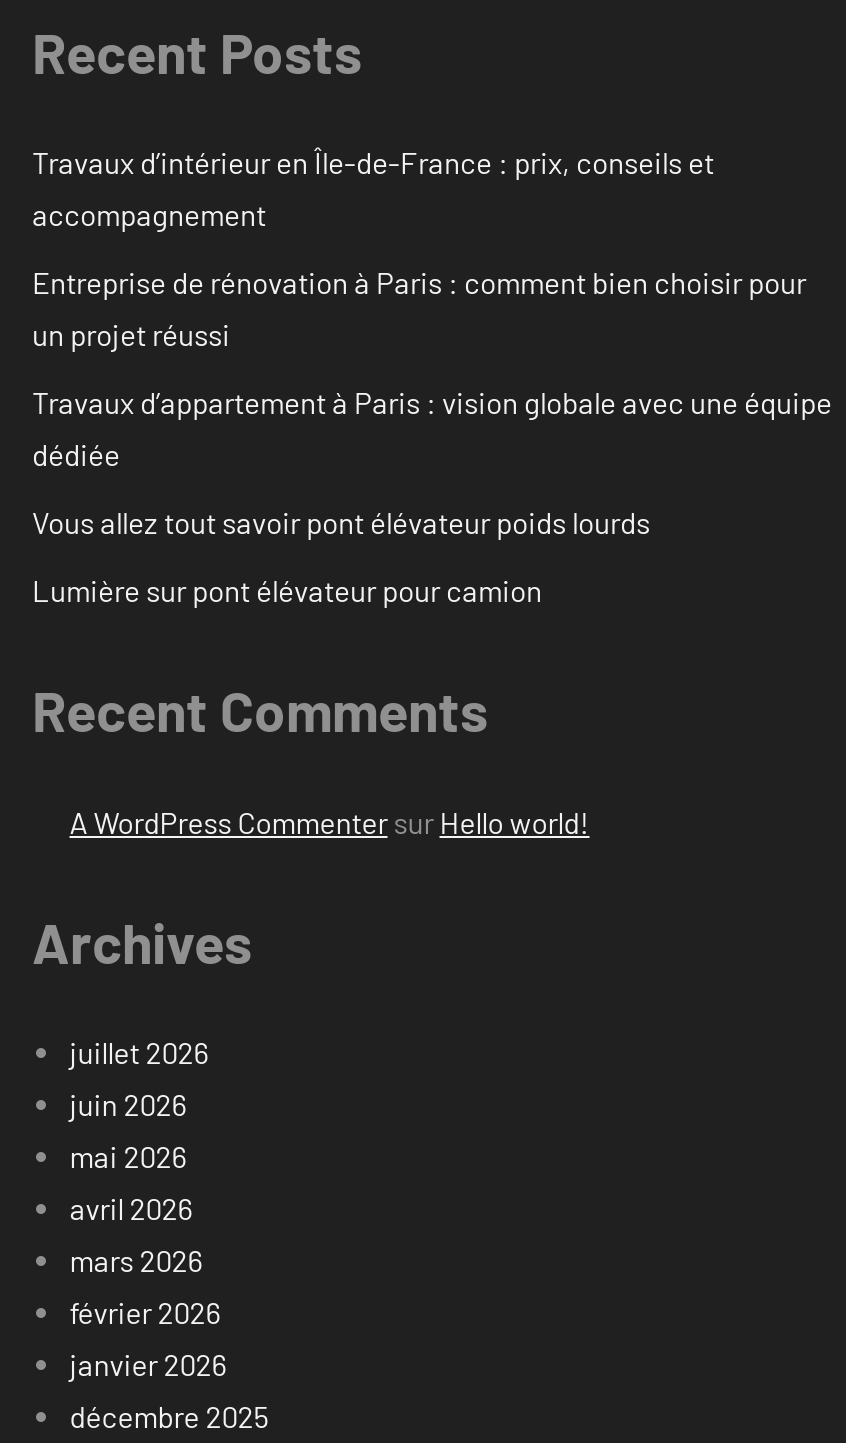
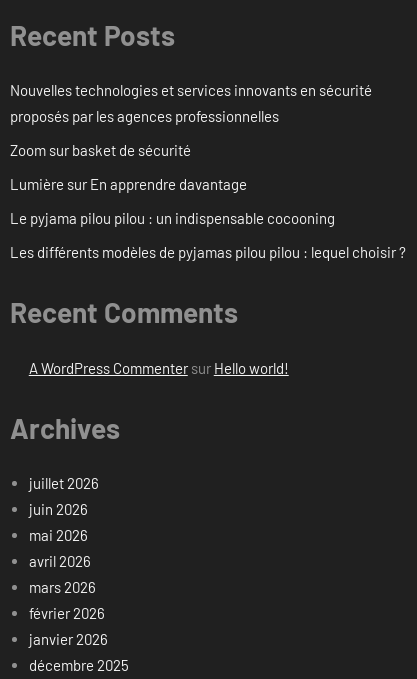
- Travaux d’intérieur en Île-de-France : prix, conseils et
- accompagnement
+ Nouvelles technologies et services innovants en sécurité
+ proposés par les agences professionnelles

- Entreprise de rénovation à Paris : comment bien choisir pour
- un projet réussi
+ Zoom sur basket de sécurité

- Travaux d’appartement à Paris : vision globale avec une équipe
- dédiée
+ Lumière sur En apprendre davantage

- Vous allez tout savoir pont élévateur poids lourds
+ Le pyjama pilou pilou : un indispensable cocooning

- Lumière sur pont élévateur pour camion
+ Les différents modèles de pyjamas pilou pilou : lequel choisir ?
